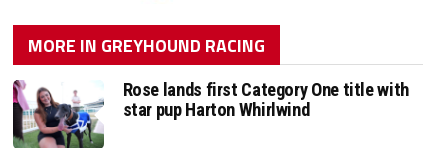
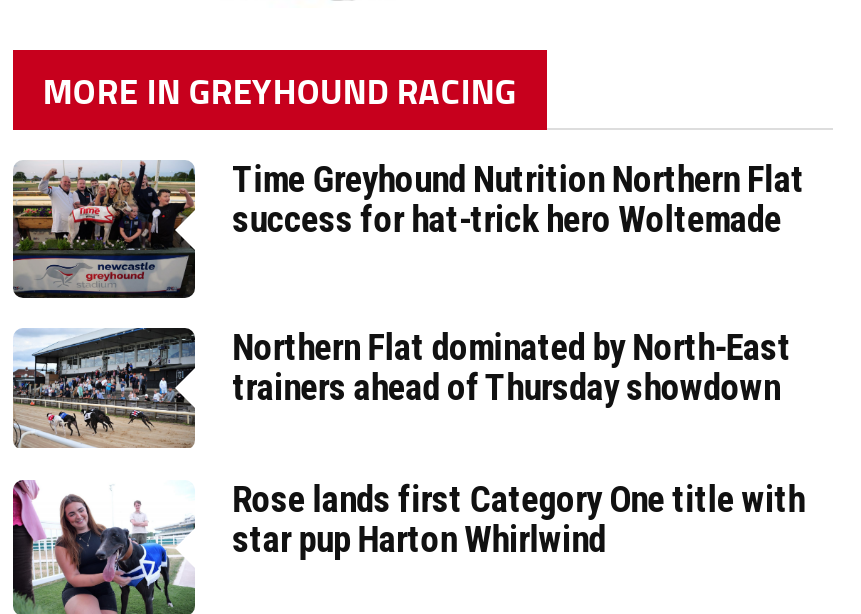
+ [image]
+ Time Greyhound Nutrition Northern Flat
+ success for hat-trick hero Woltemade
+ Northern Flat dominated by North-East
+ trainers ahead of Thursday showdown

+ [image]
